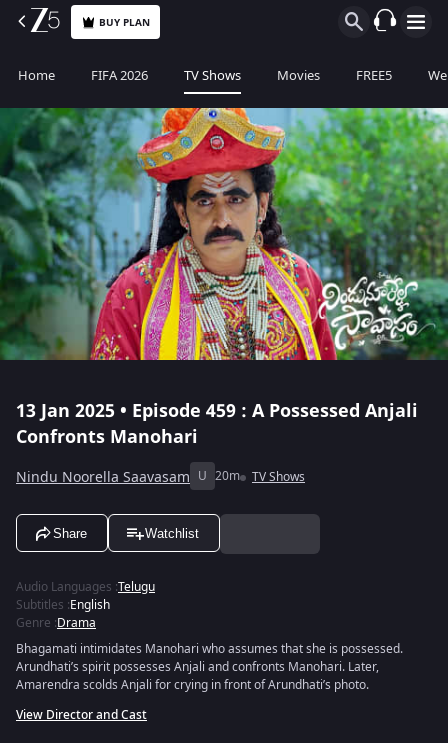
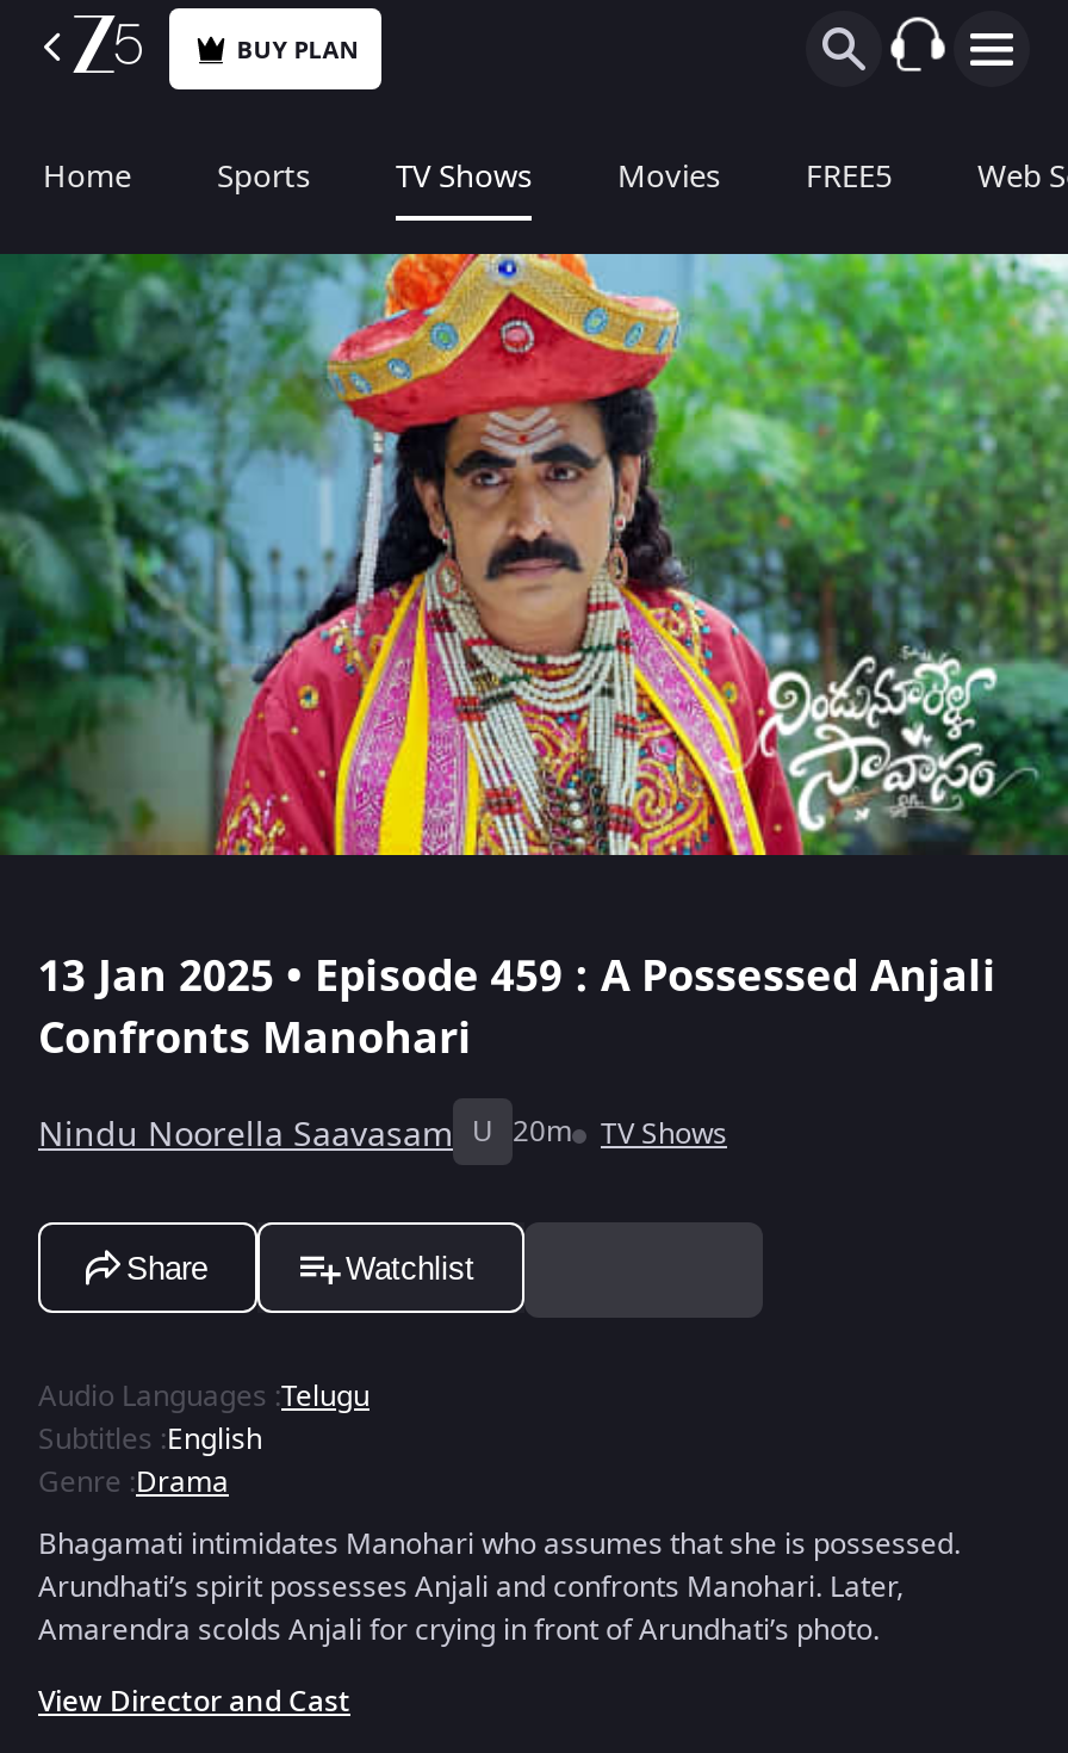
- FIFA 2026
+ Sports
